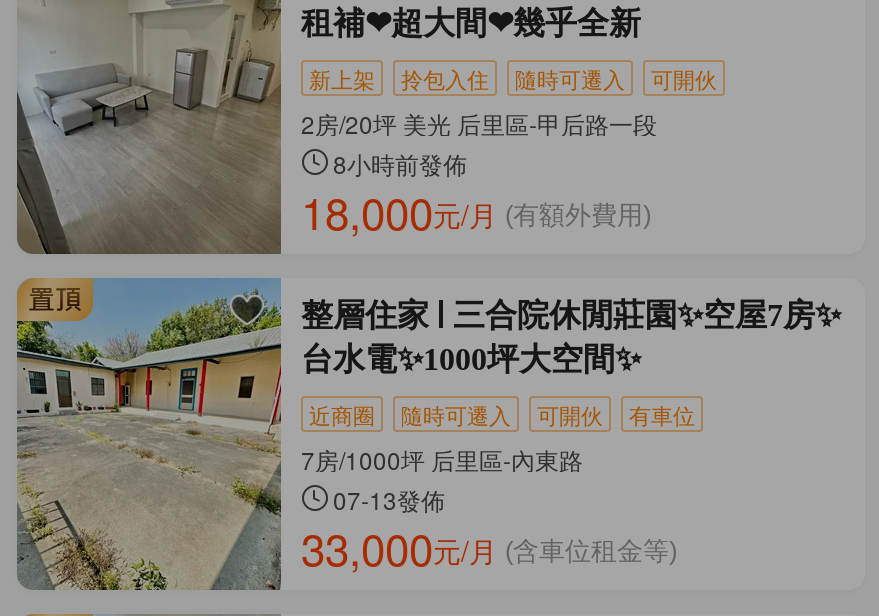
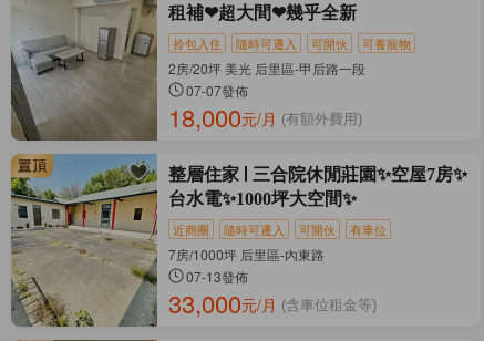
- 新上架

+ 可養寵物

- 8小時前發佈
+ 07-07發佈
